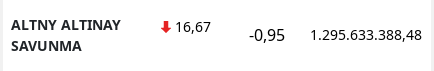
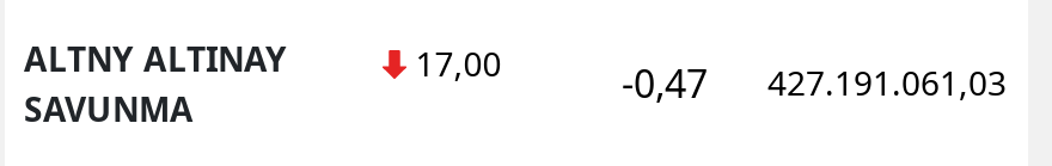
- 16,67
+ 17,00

- -0,95
+ -0,47

- 1.295.633.388,48
+ 427.191.061,03
